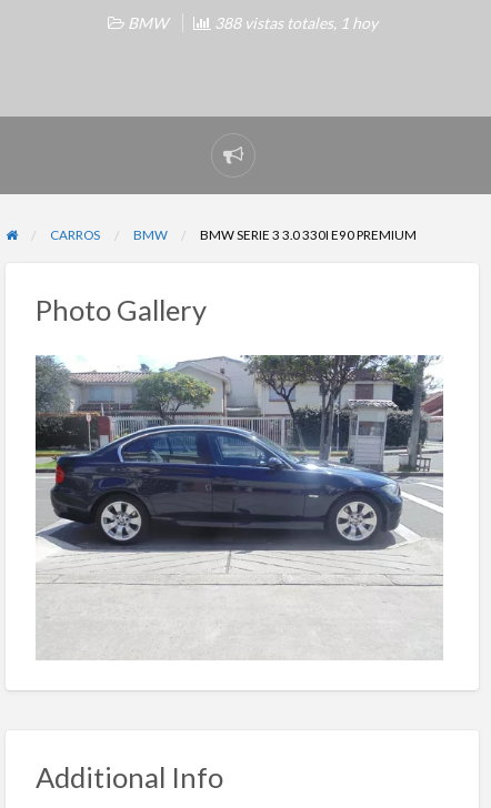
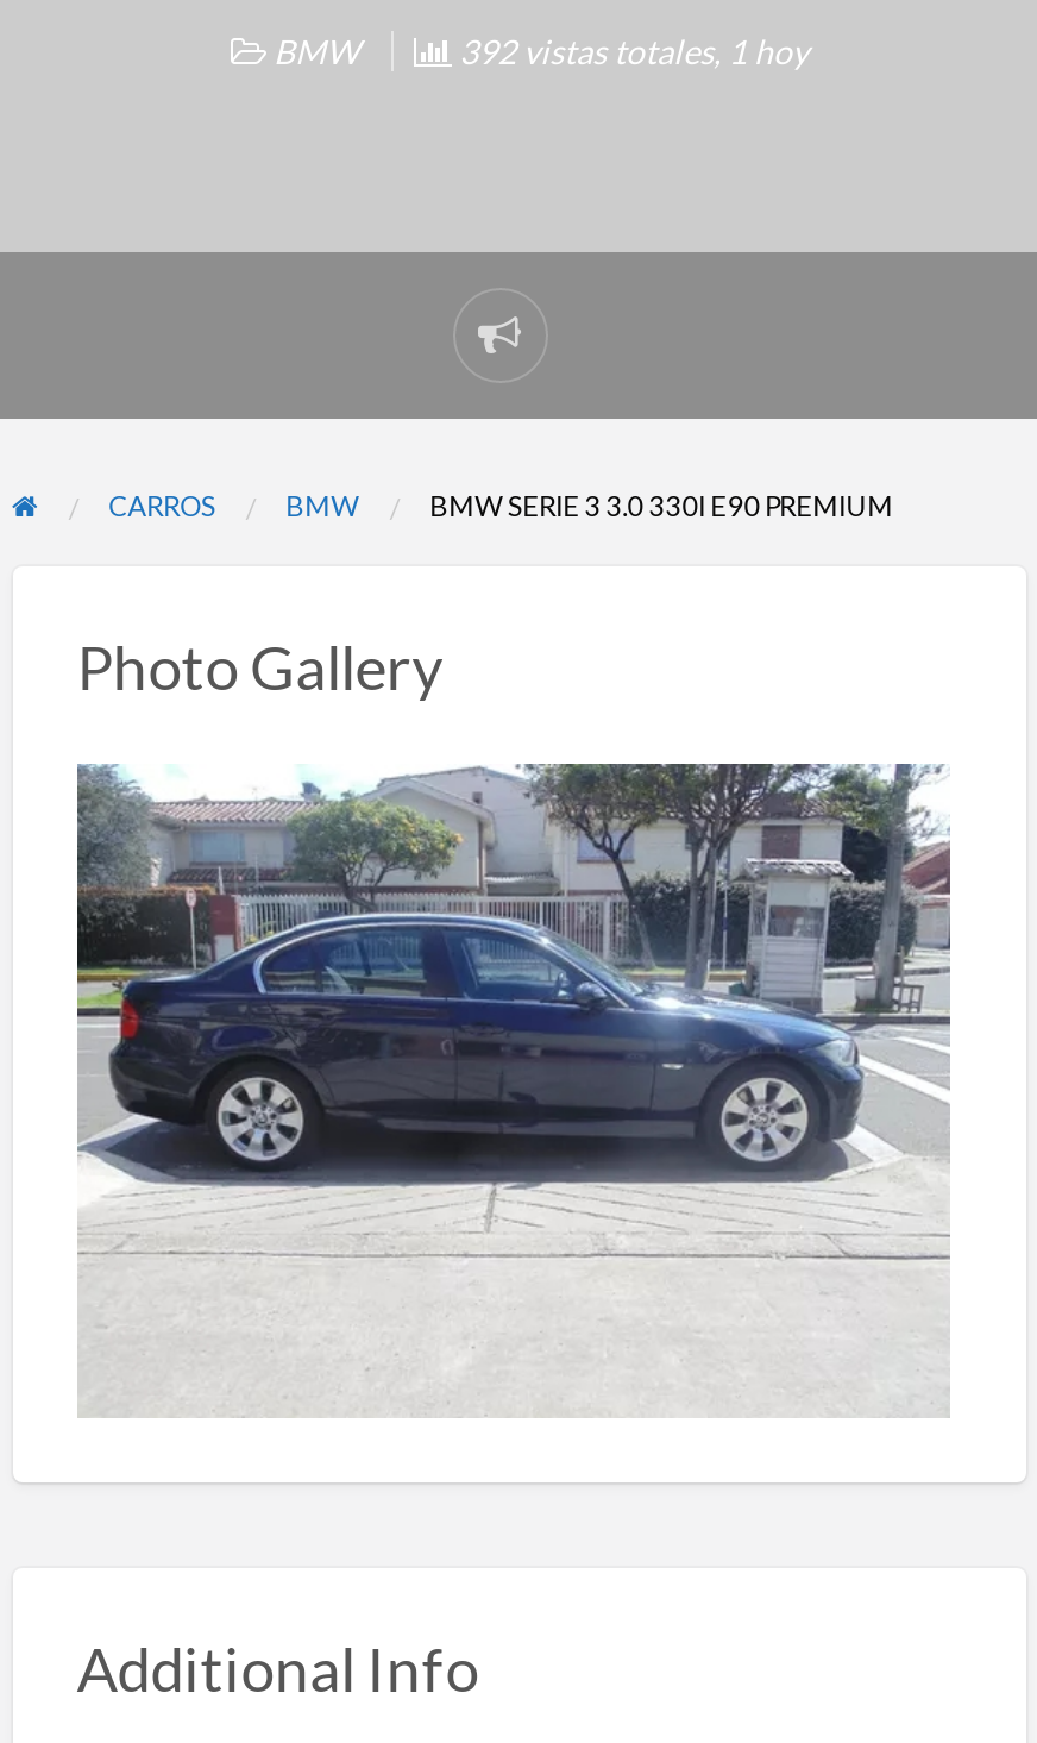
- 388 vistas totales, 1 hoy
+ 392 vistas totales, 1 hoy
